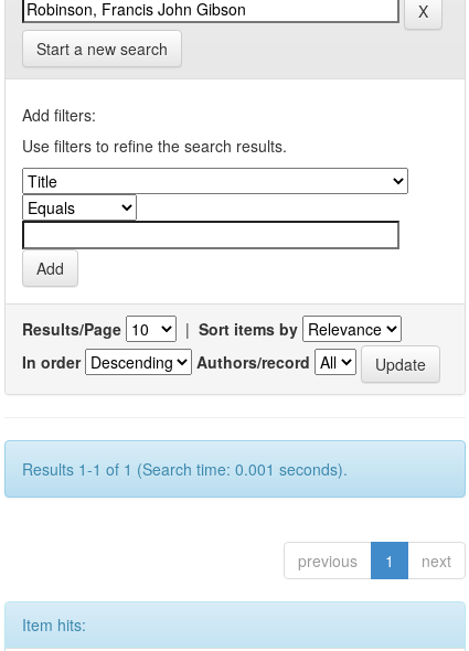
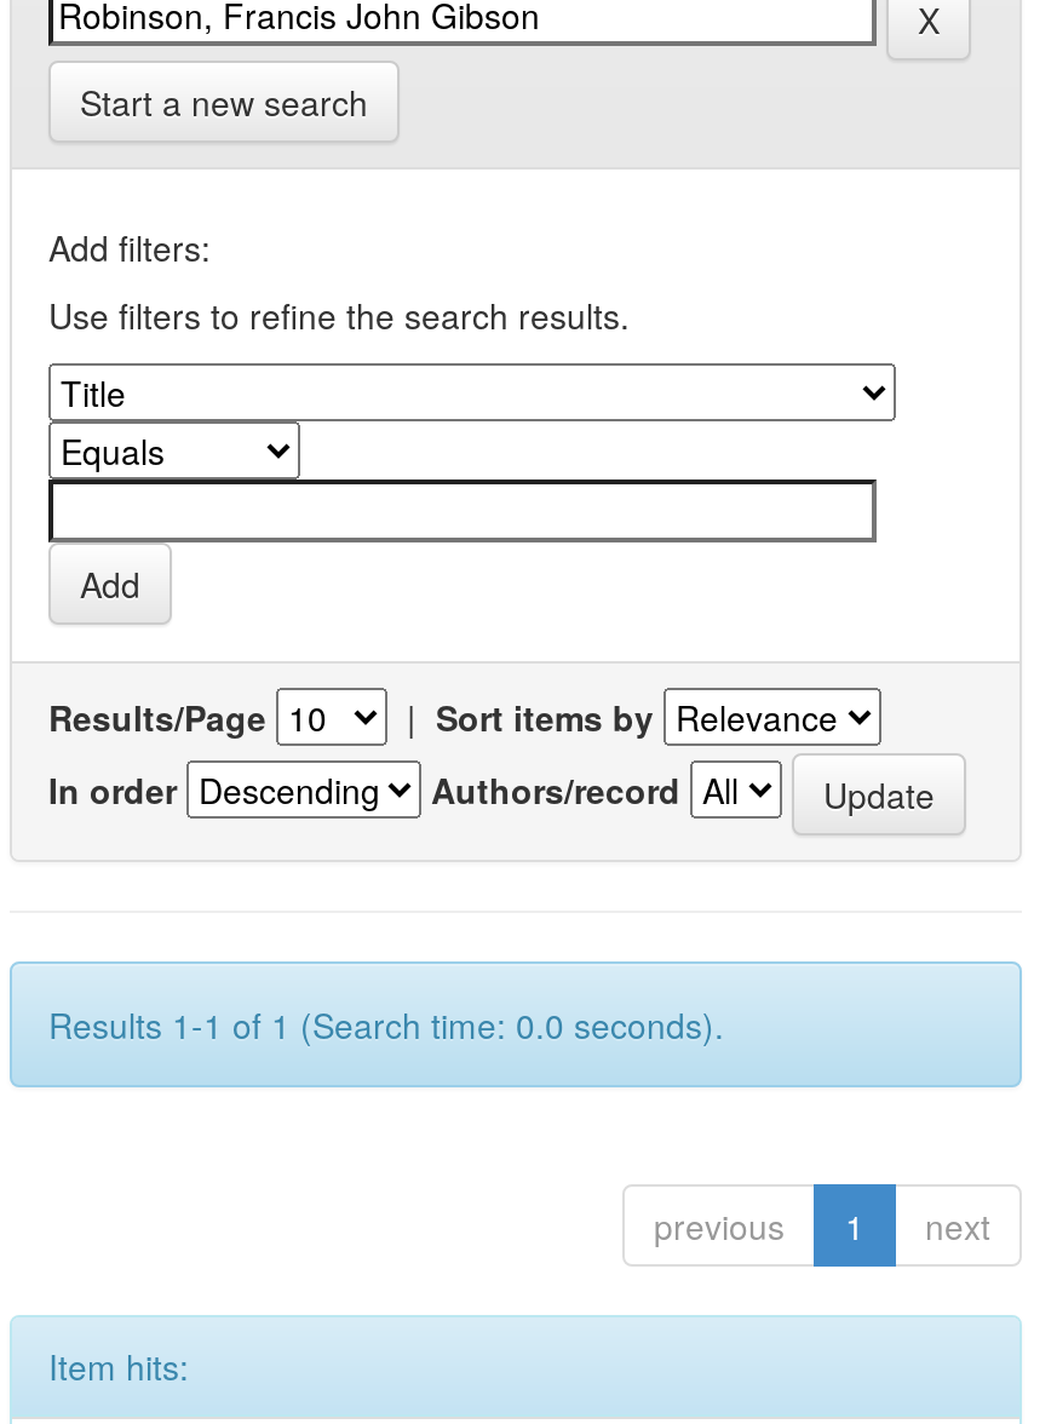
- Results 1-1 of 1 (Search time: 0.001 seconds).
+ Results 1-1 of 1 (Search time: 0.0 seconds).
